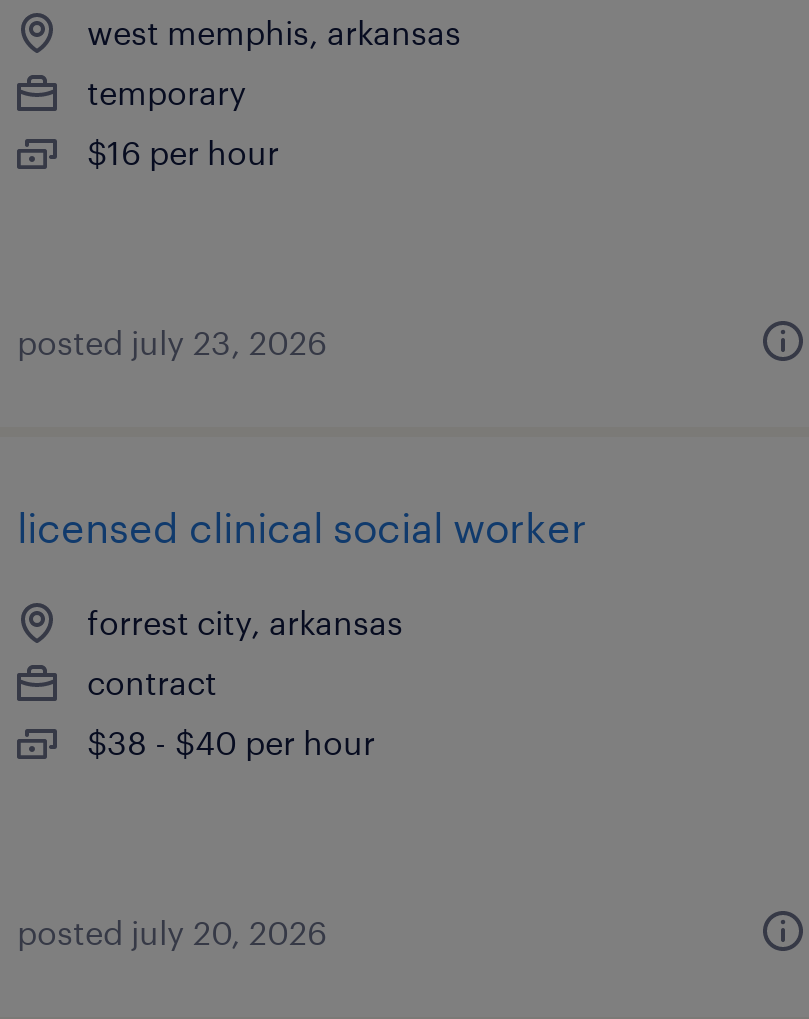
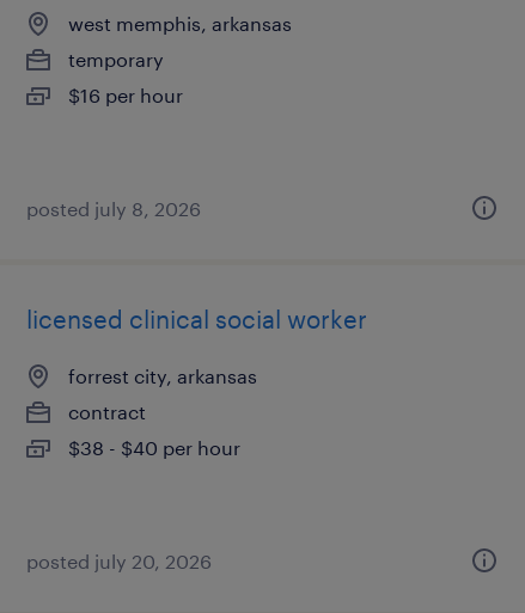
- posted july 23, 2026
+ posted july 8, 2026
